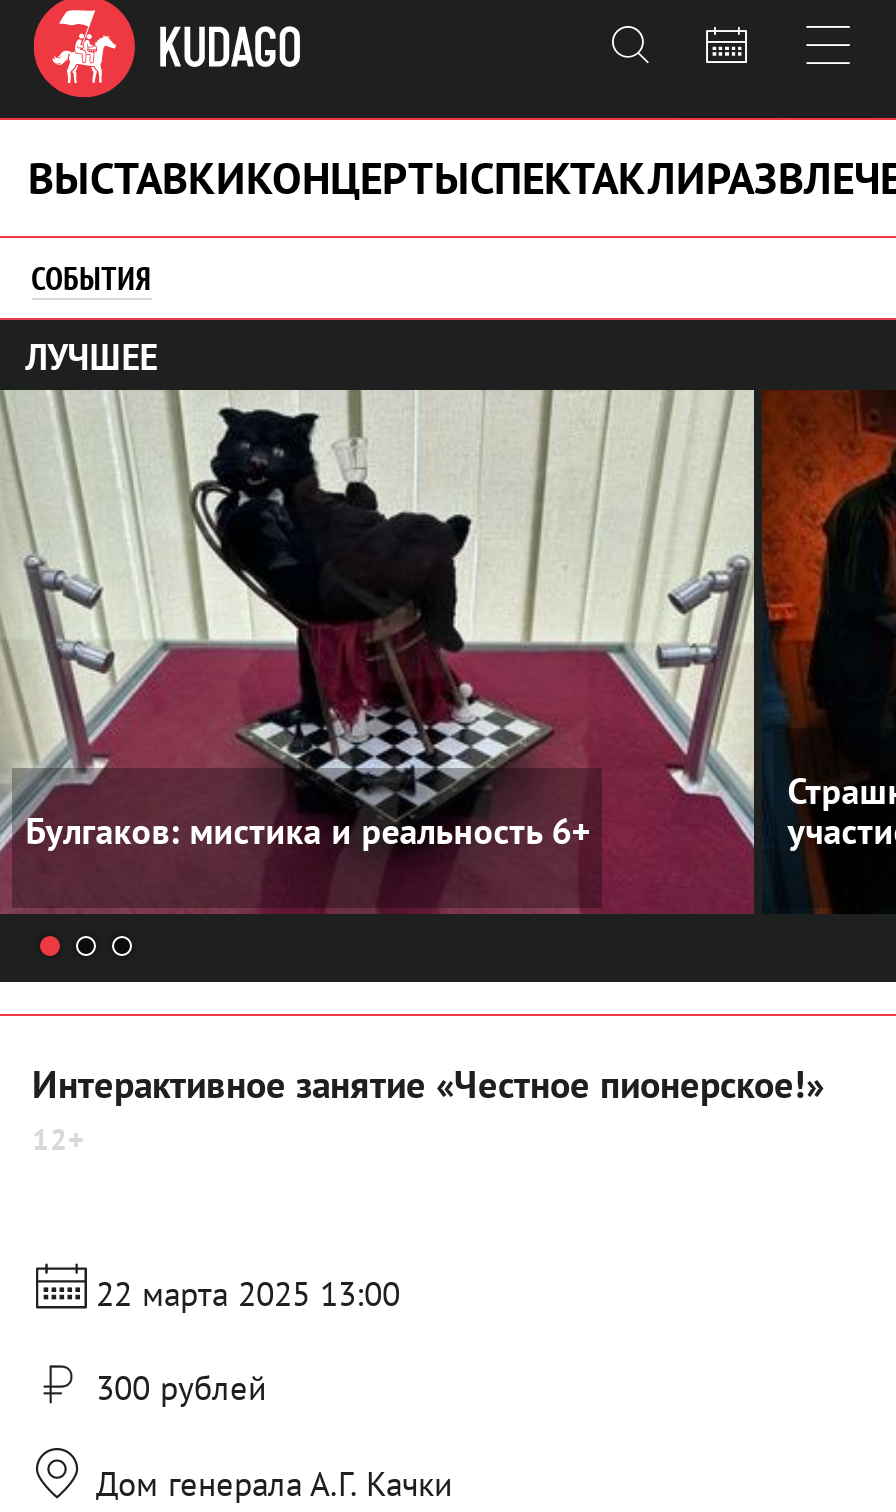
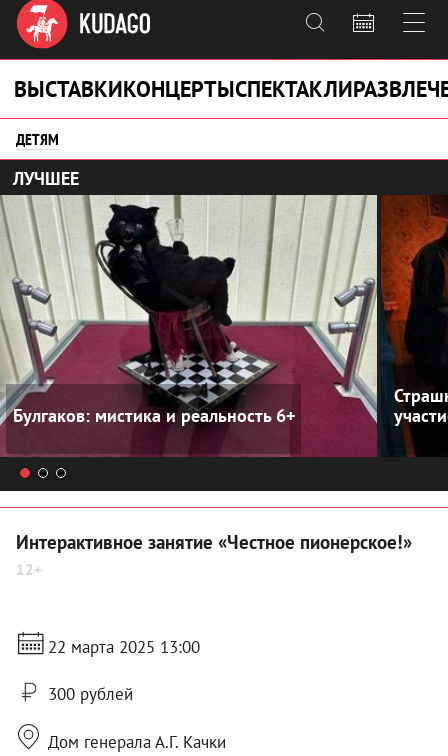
- СОБЫТИЯ
+ ДЕТЯМ
